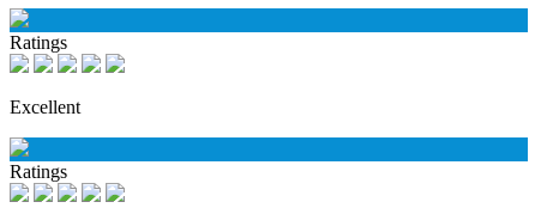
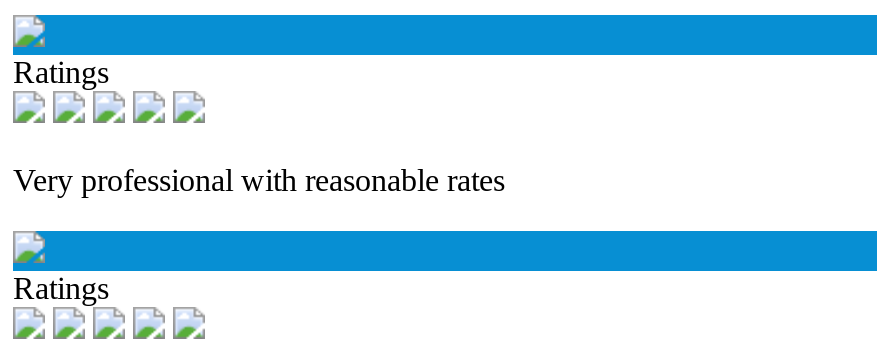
- Excellent
+ Very professional with reasonable rates
